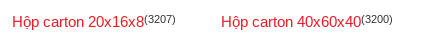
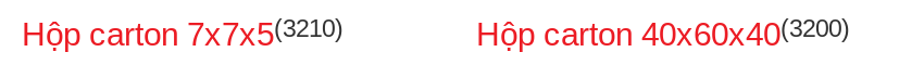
- Hộp carton 20x16x8(3207)
+ Hộp carton 7x7x5(3210)
